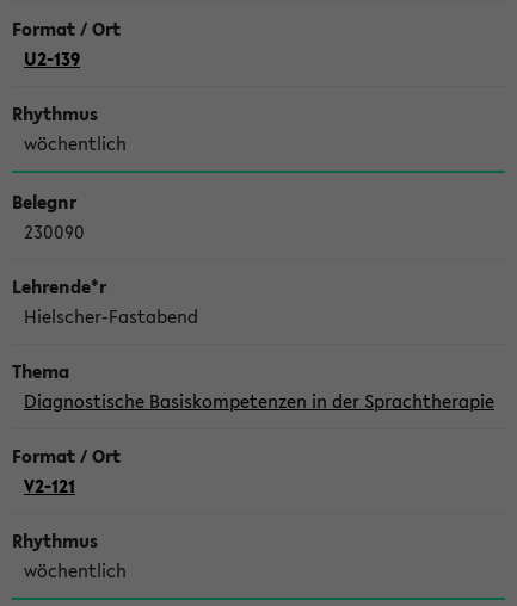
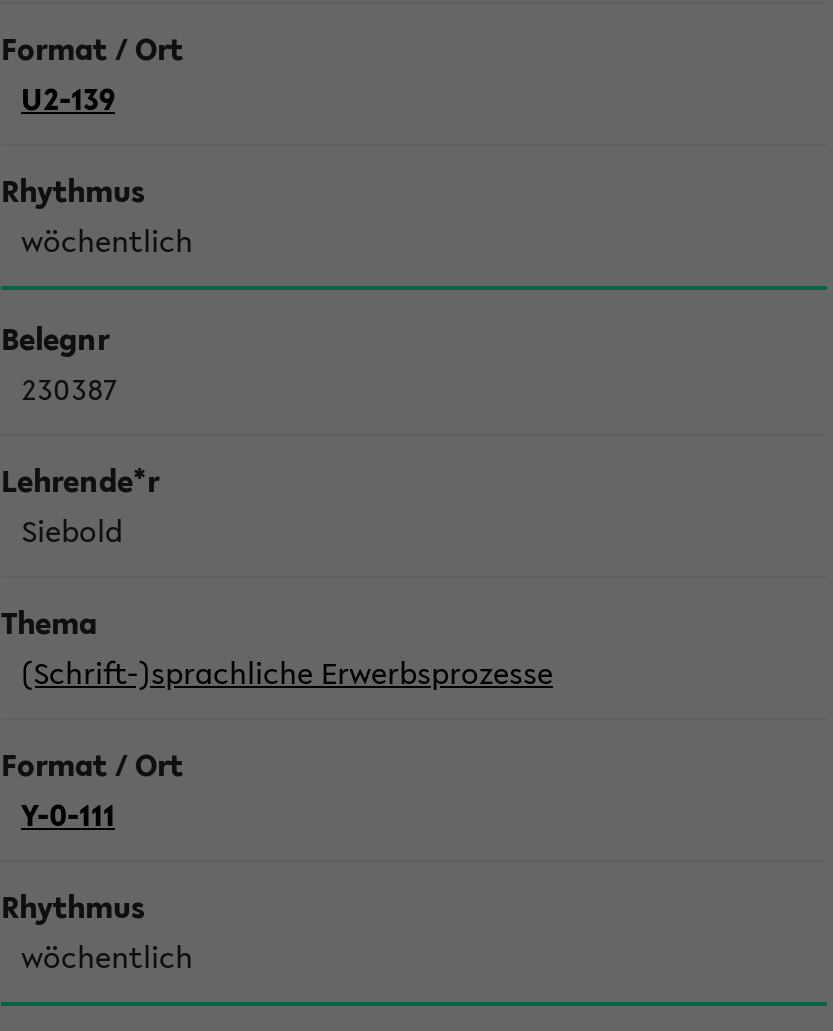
- 230090
+ 230387

- Hielscher-Fastabend
+ Siebold

- Diagnostische Basiskompetenzen in der Sprachtherapie
+ (Schrift-)sprachliche Erwerbsprozesse

- V2-121
+ Y-0-111
